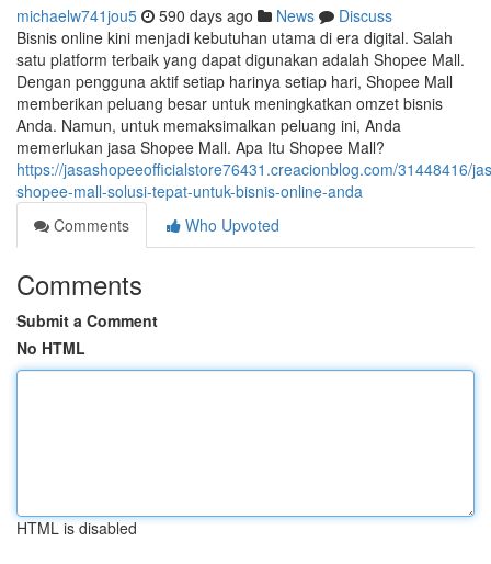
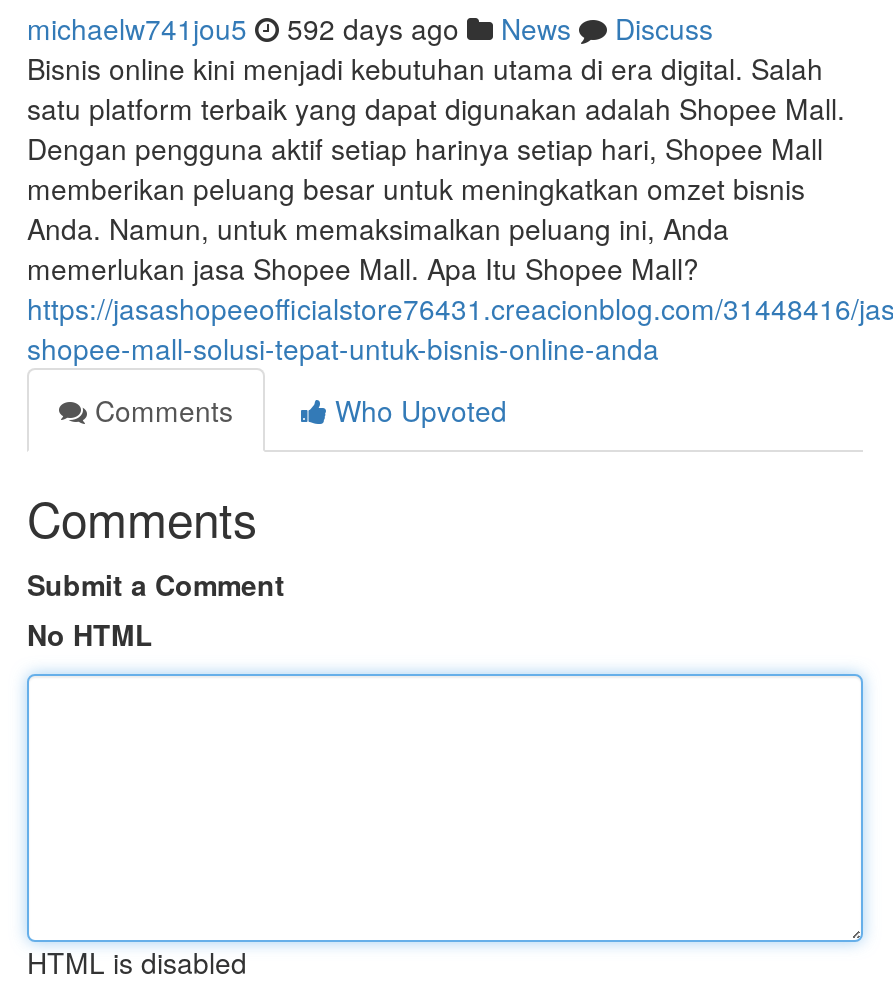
- michaelw741jou5 590 days ago News Discuss
+ michaelw741jou5 592 days ago News Discuss
